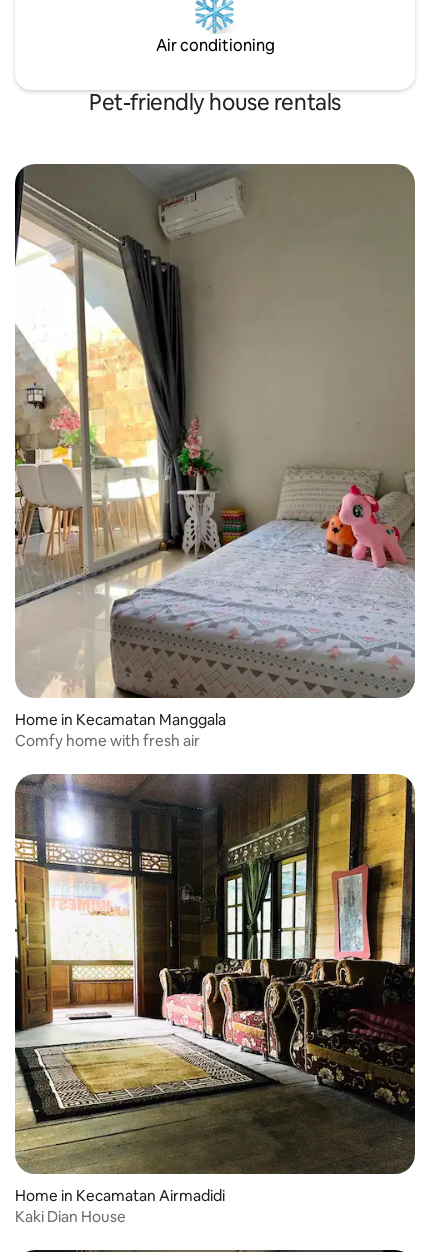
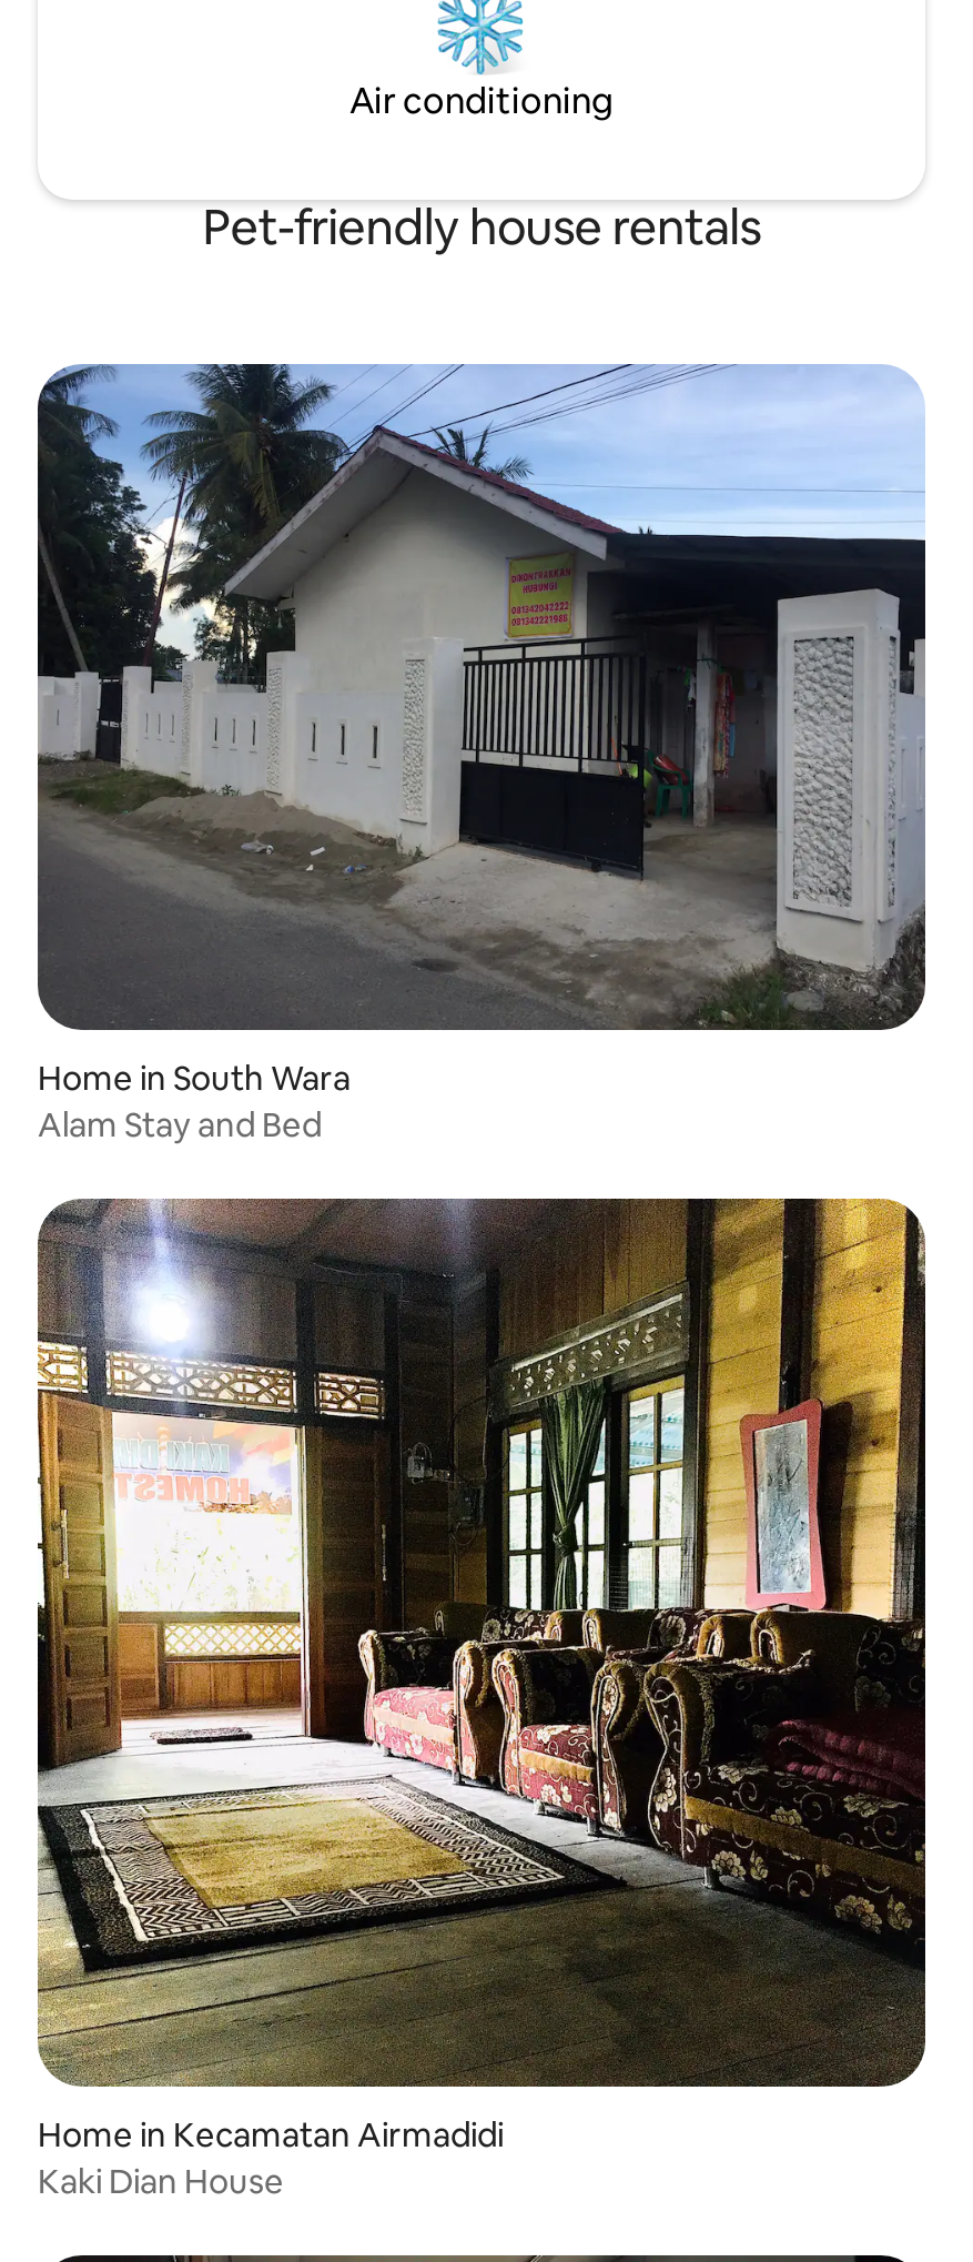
- [image]
- Home in Kecamatan Manggala
- Comfy home with fresh air
+ [image]
+ Home in South Wara
+ Alam Stay and Bed
